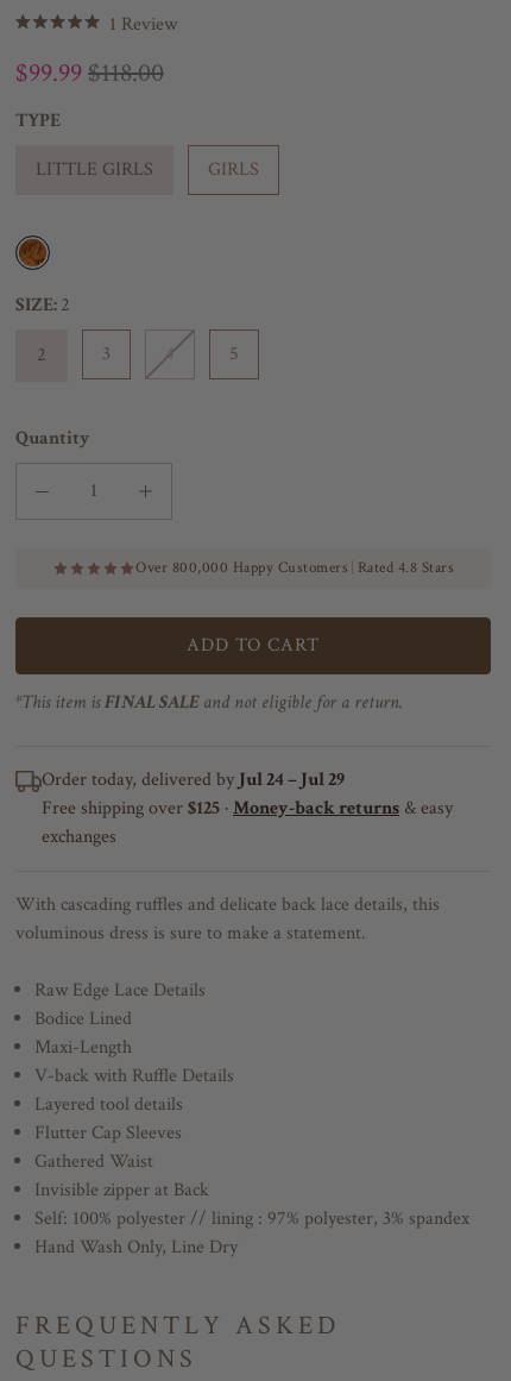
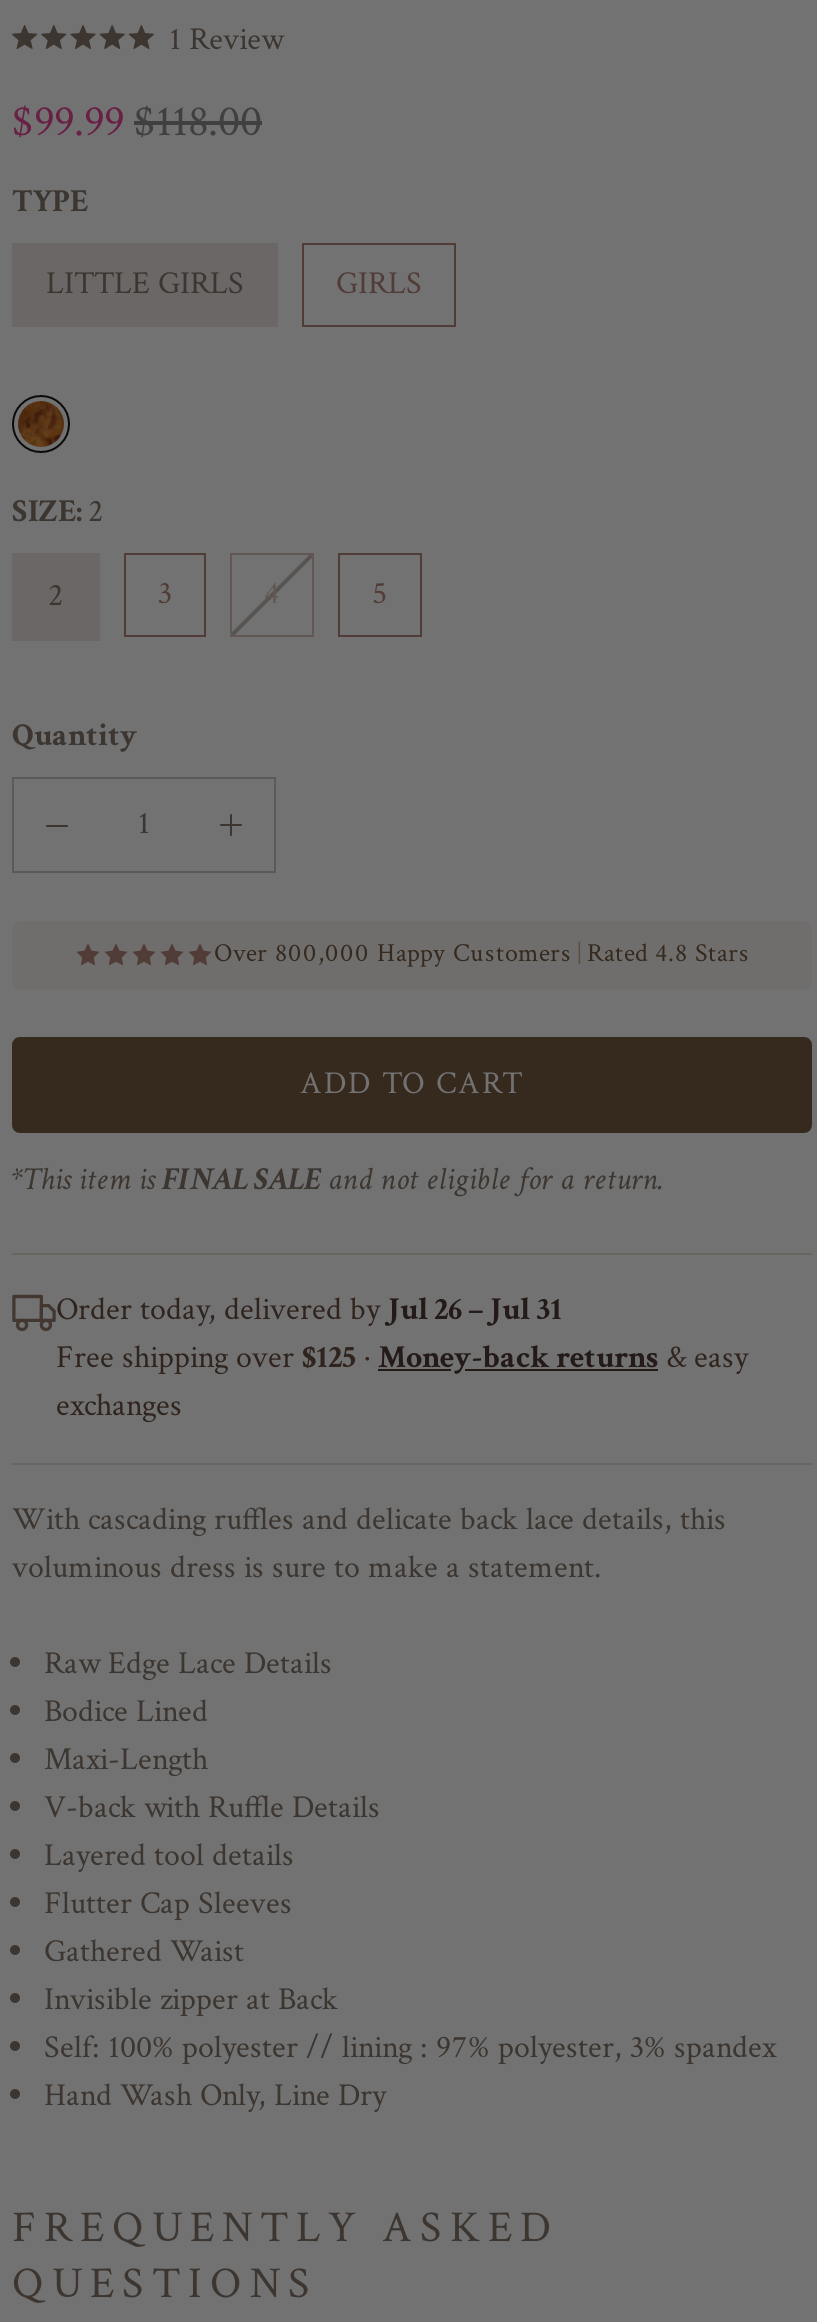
- Order today, delivered by Jul 24 – Jul 29
+ Order today, delivered by Jul 26 – Jul 31
